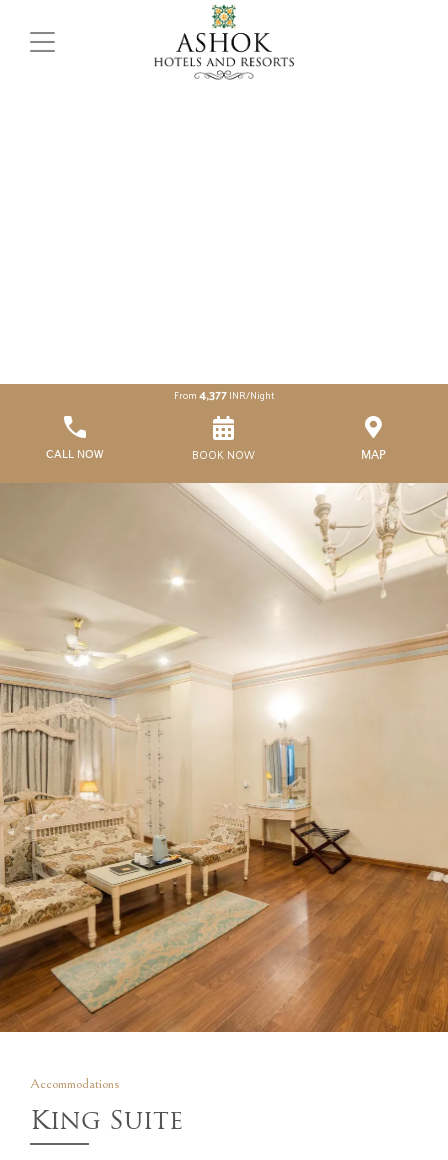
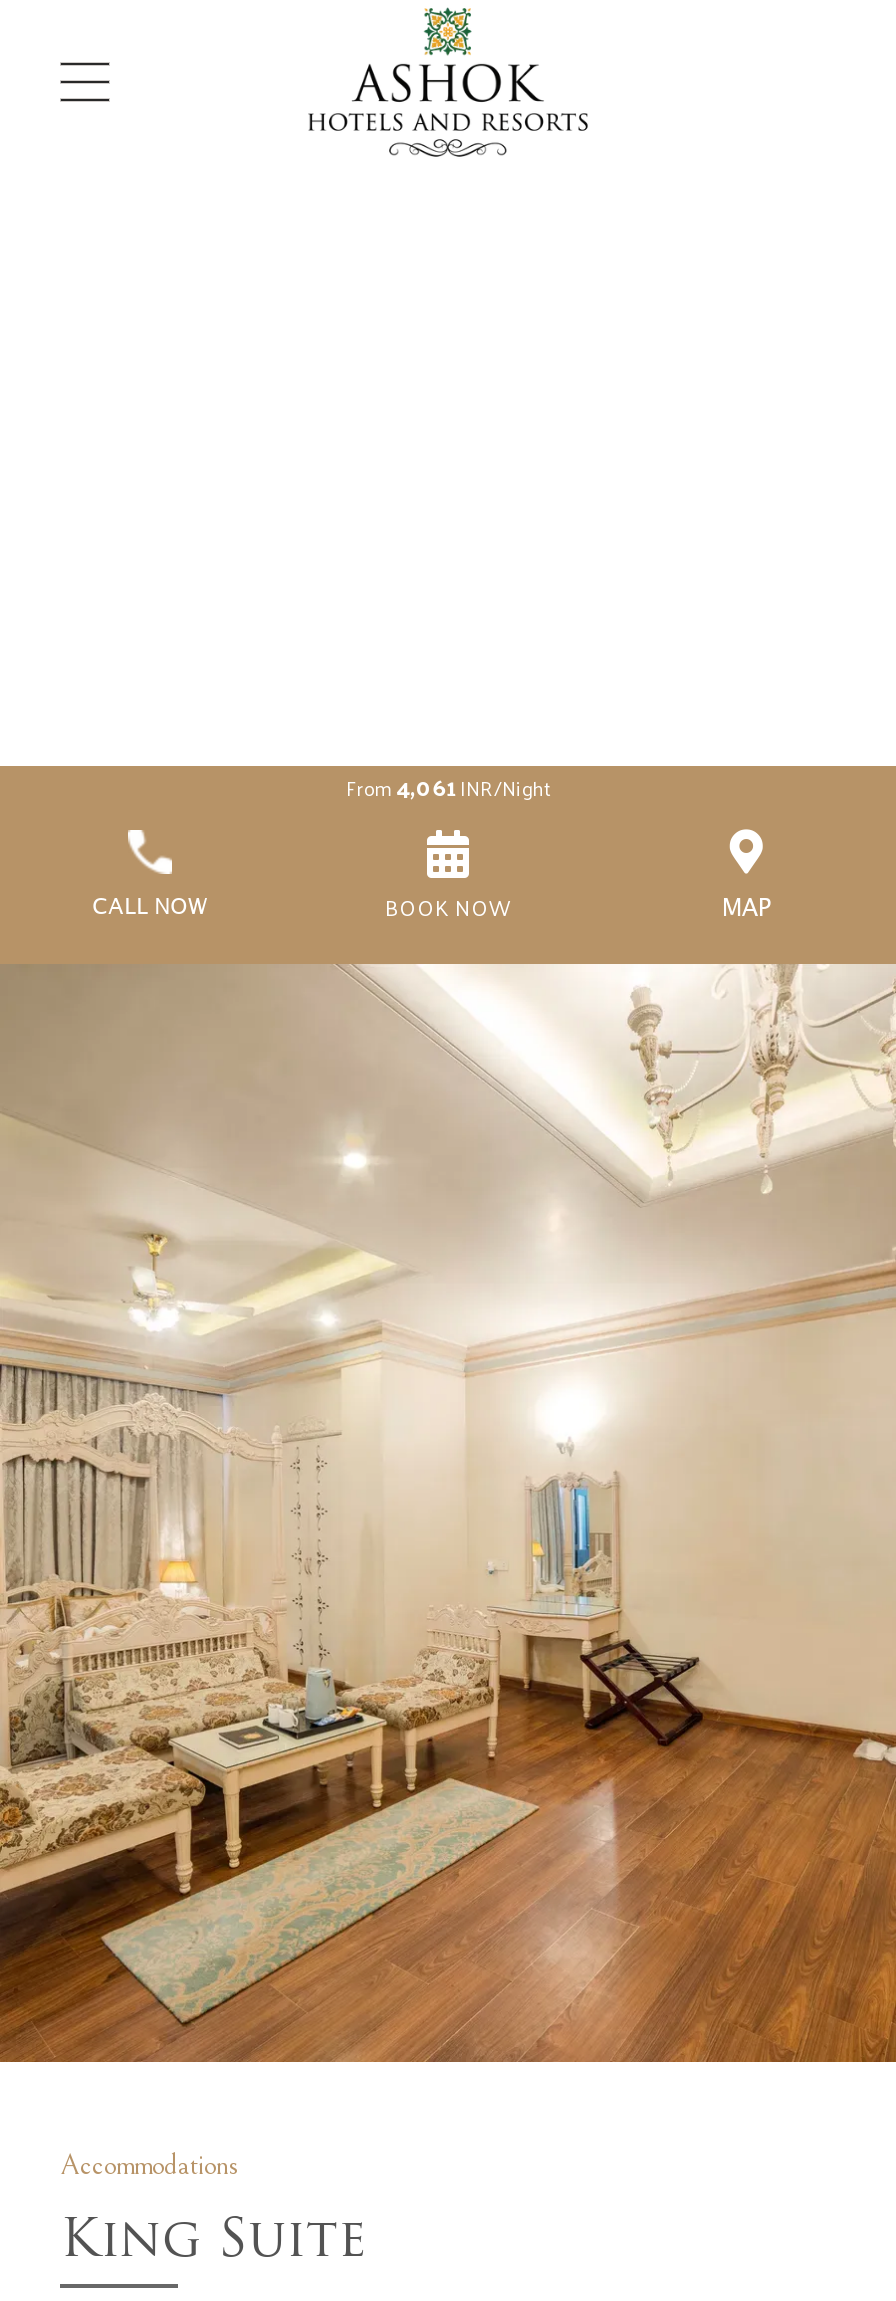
- From4,377INR/Night
+ From4,061INR/Night
